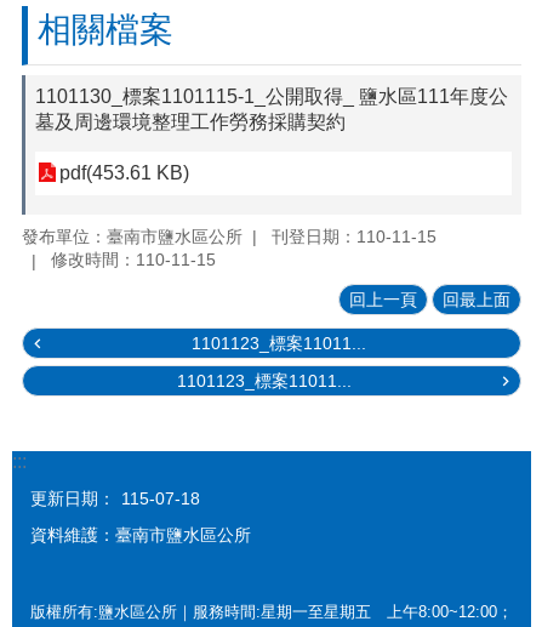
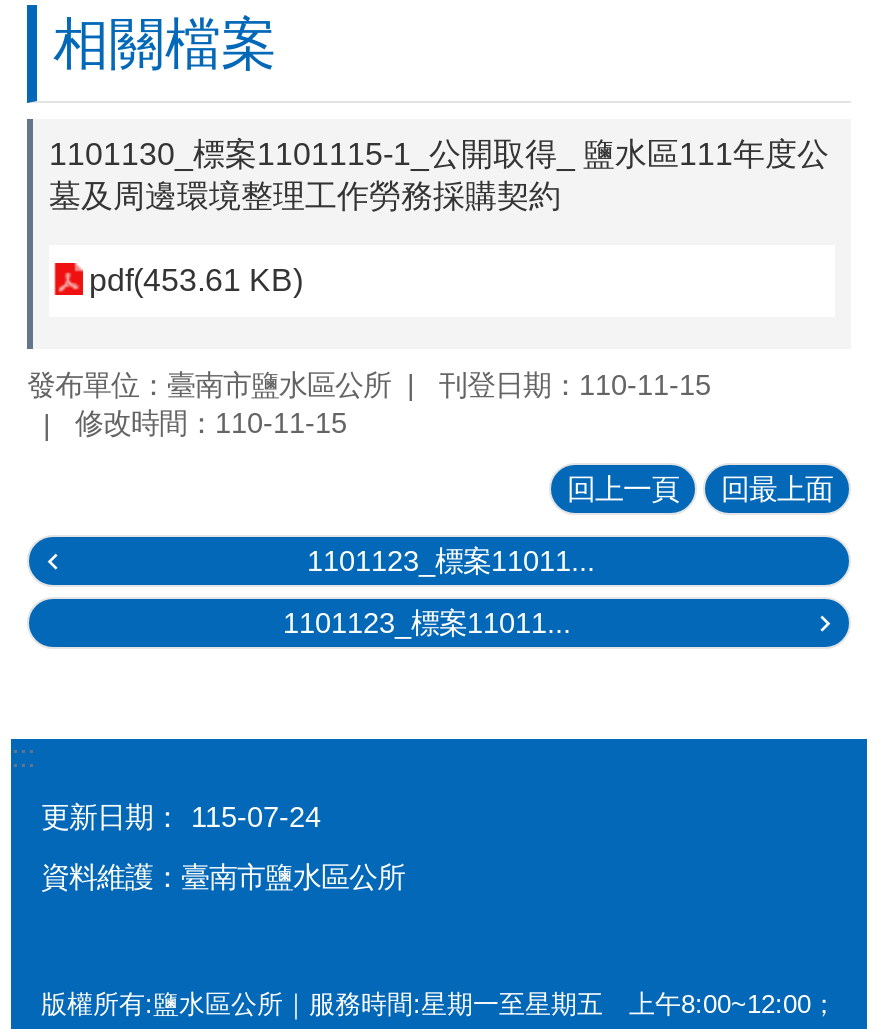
- 更新日期： 115-07-18
+ 更新日期： 115-07-24
